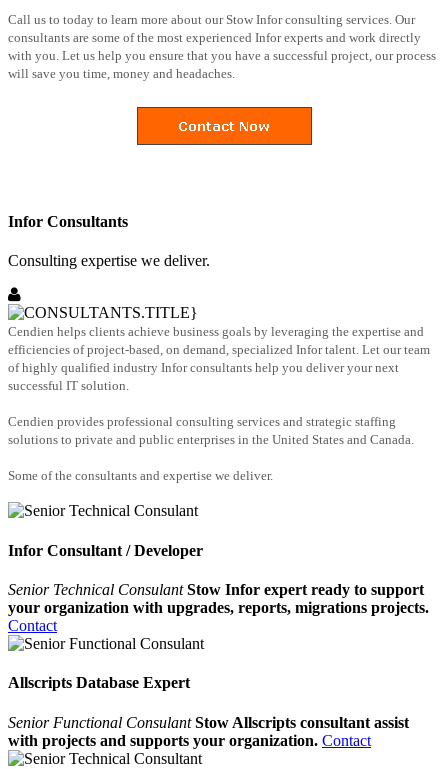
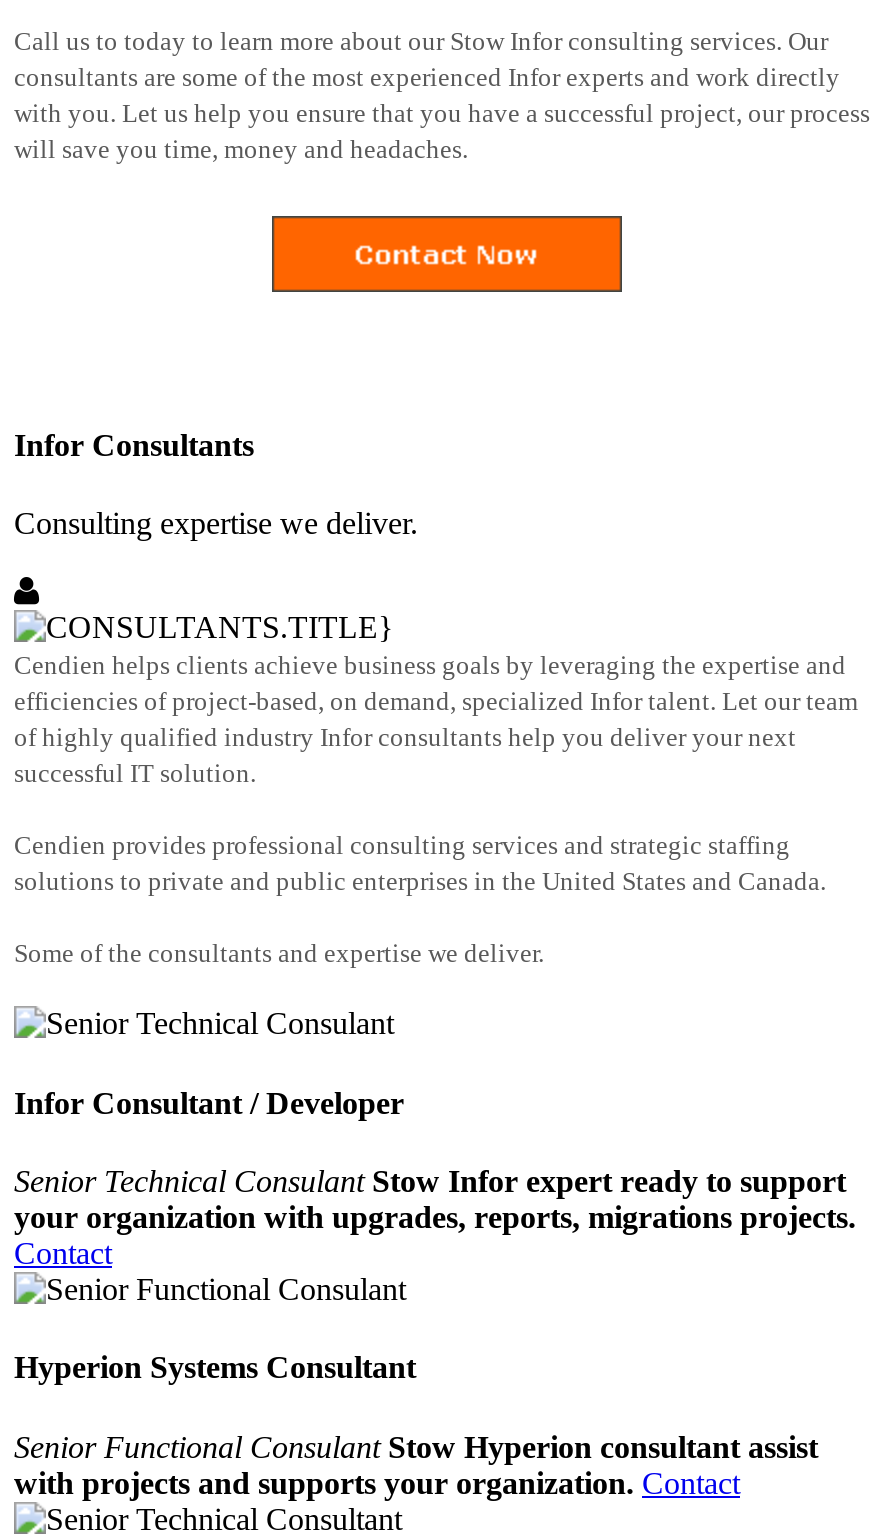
- Allscripts Database Expert
+ Hyperion Systems Consultant

- Senior Functional Consulant Stow Allscripts consultant assist
+ Senior Functional Consulant Stow Hyperion consultant assist
